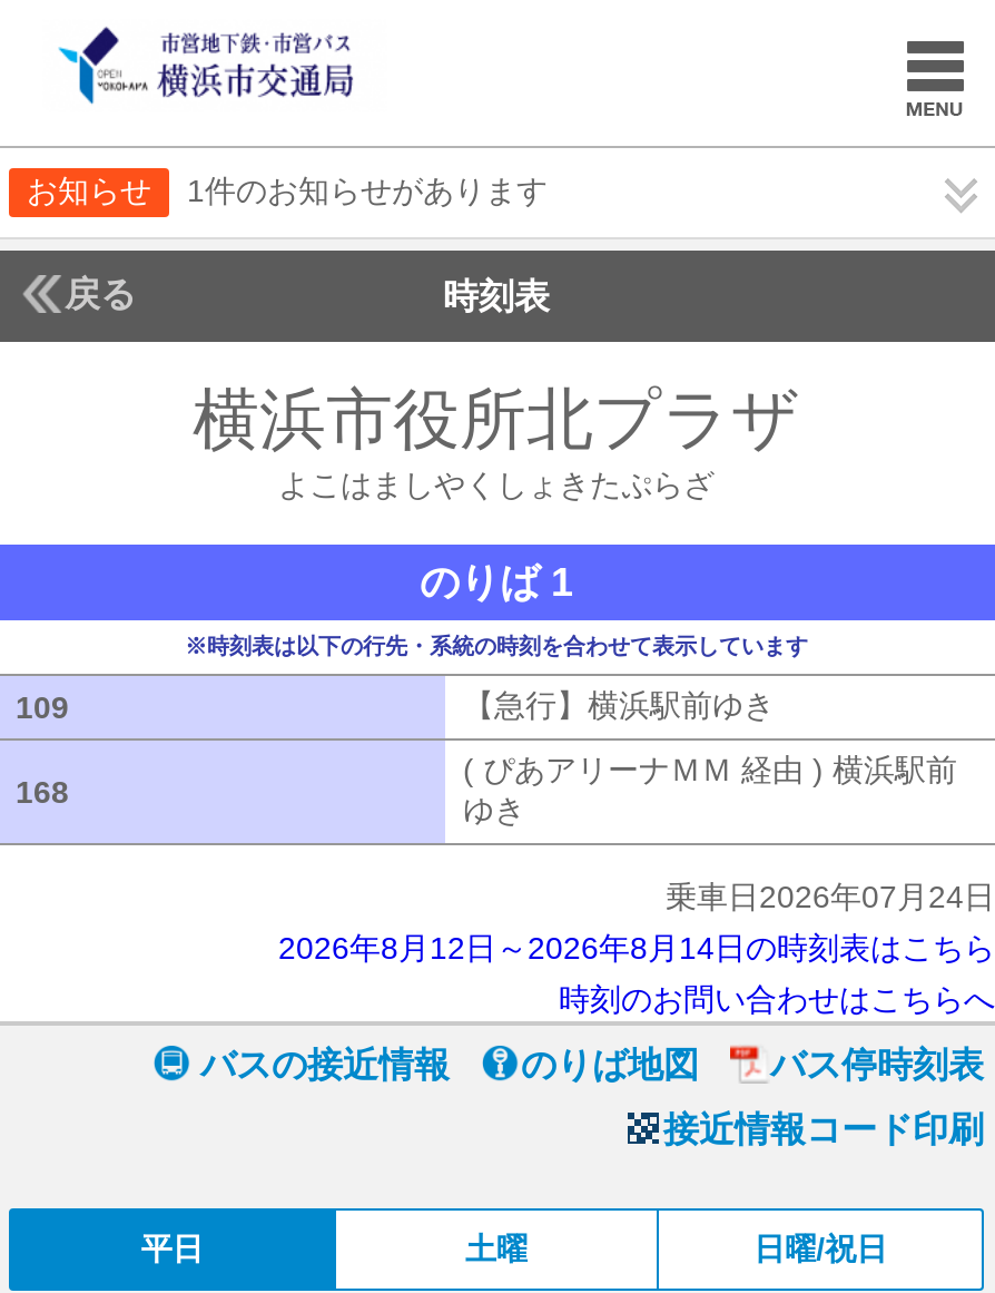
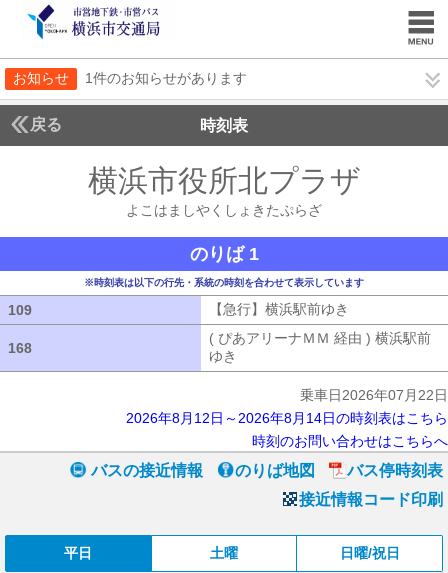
- 乗車日2026年07月24日
+ 乗車日2026年07月22日
